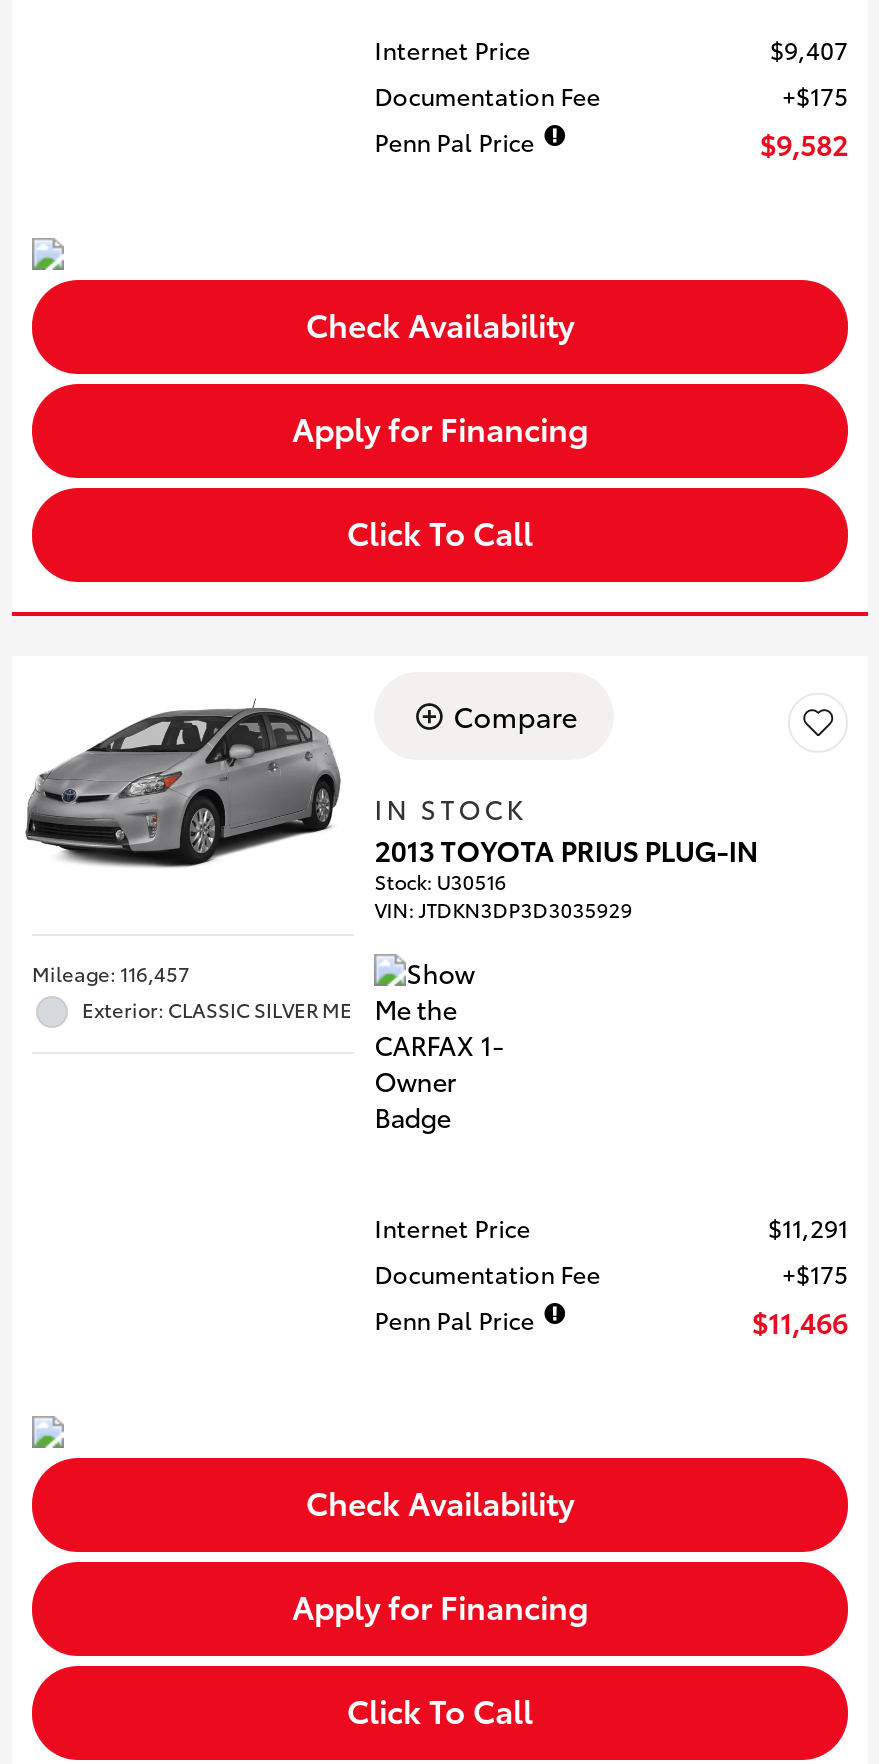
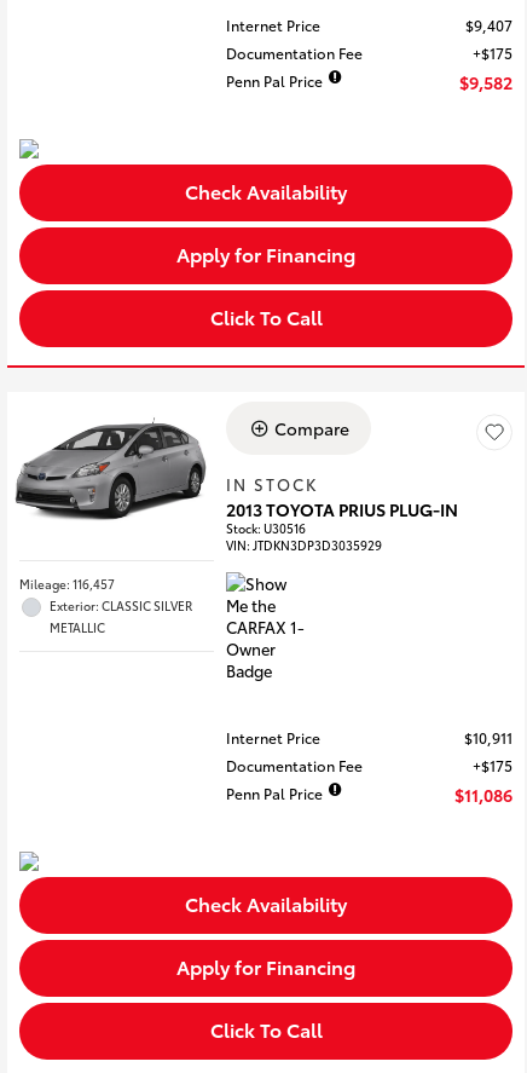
- Exterior: CLASSIC SILVER ME
+ Exterior: CLASSIC SILVER
+ METALLIC

- $11,291
+ $10,911

- $11,466
+ $11,086
